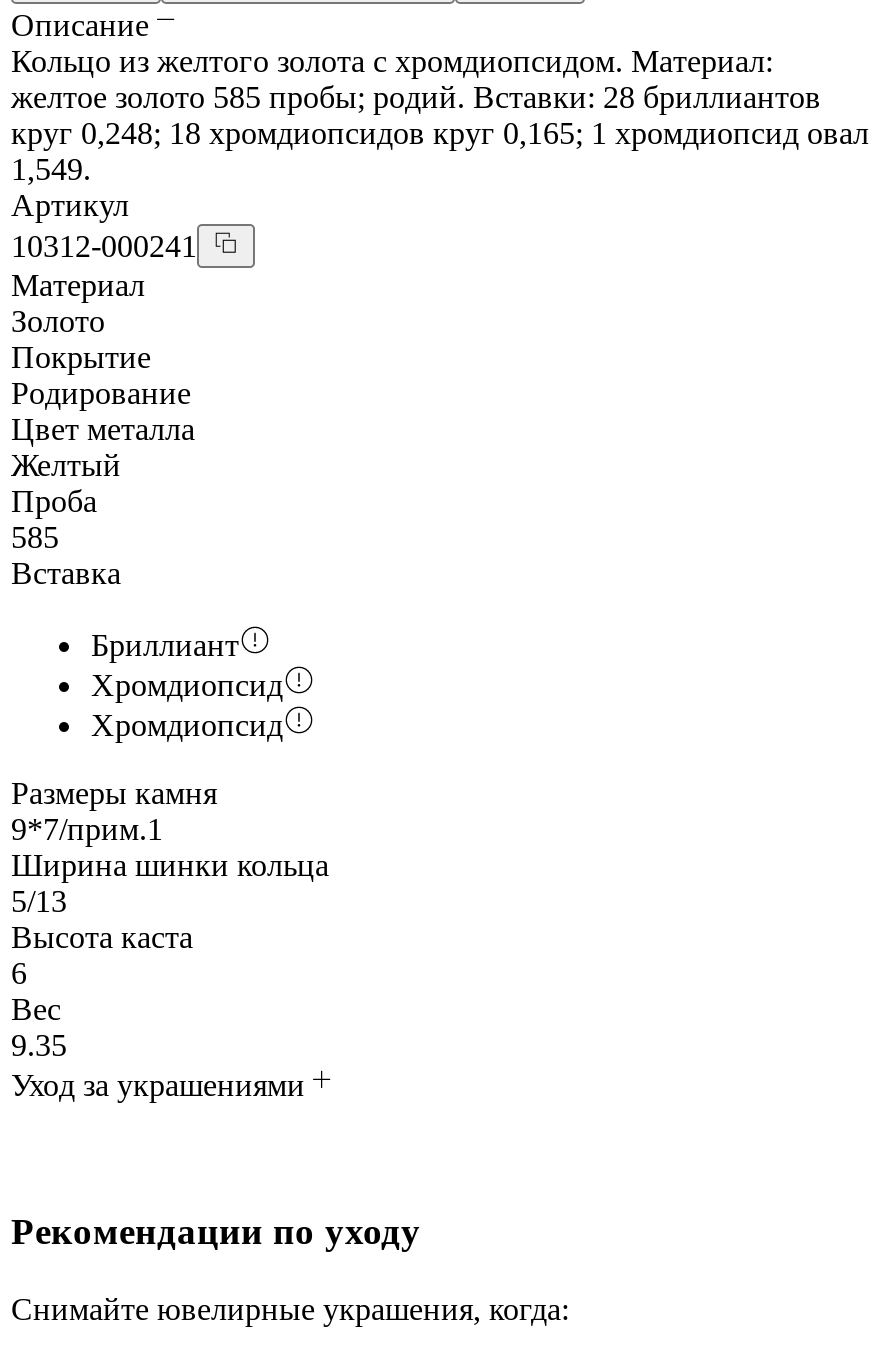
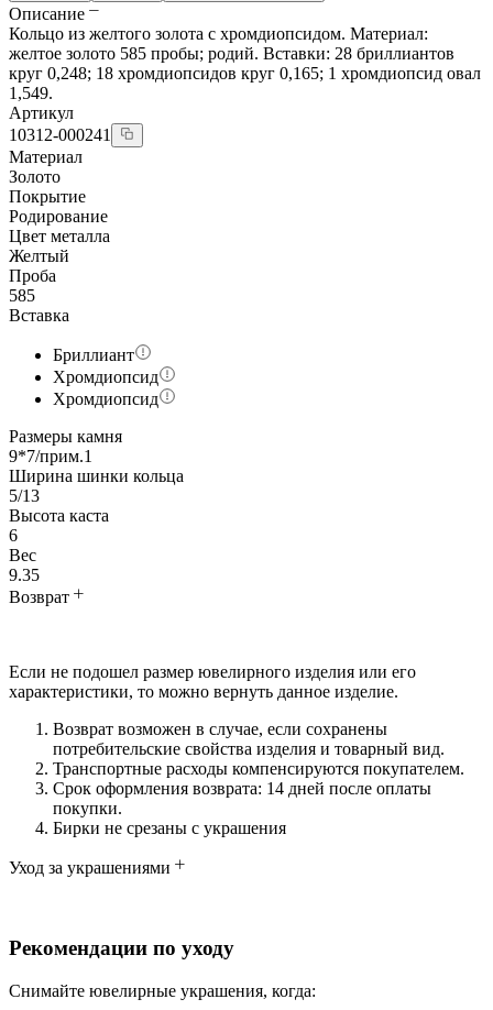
+ Возврат

+ Если не подошел размер ювелирного изделия или его
+ характеристики, то можно вернуть данное изделие.
+ Возврат возможен в случае, если сохранены
+ потребительские свойства изделия и товарный вид.
+ Транспортные расходы компенсируются покупателем.
+ Срок оформления возврата: 14 дней после оплаты
+ покупки.
+ Бирки не срезаны с украшения
